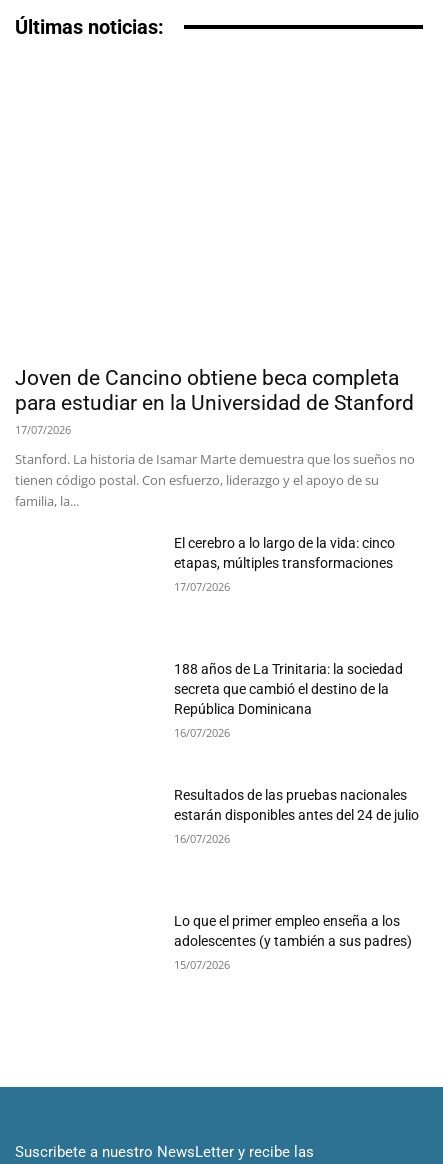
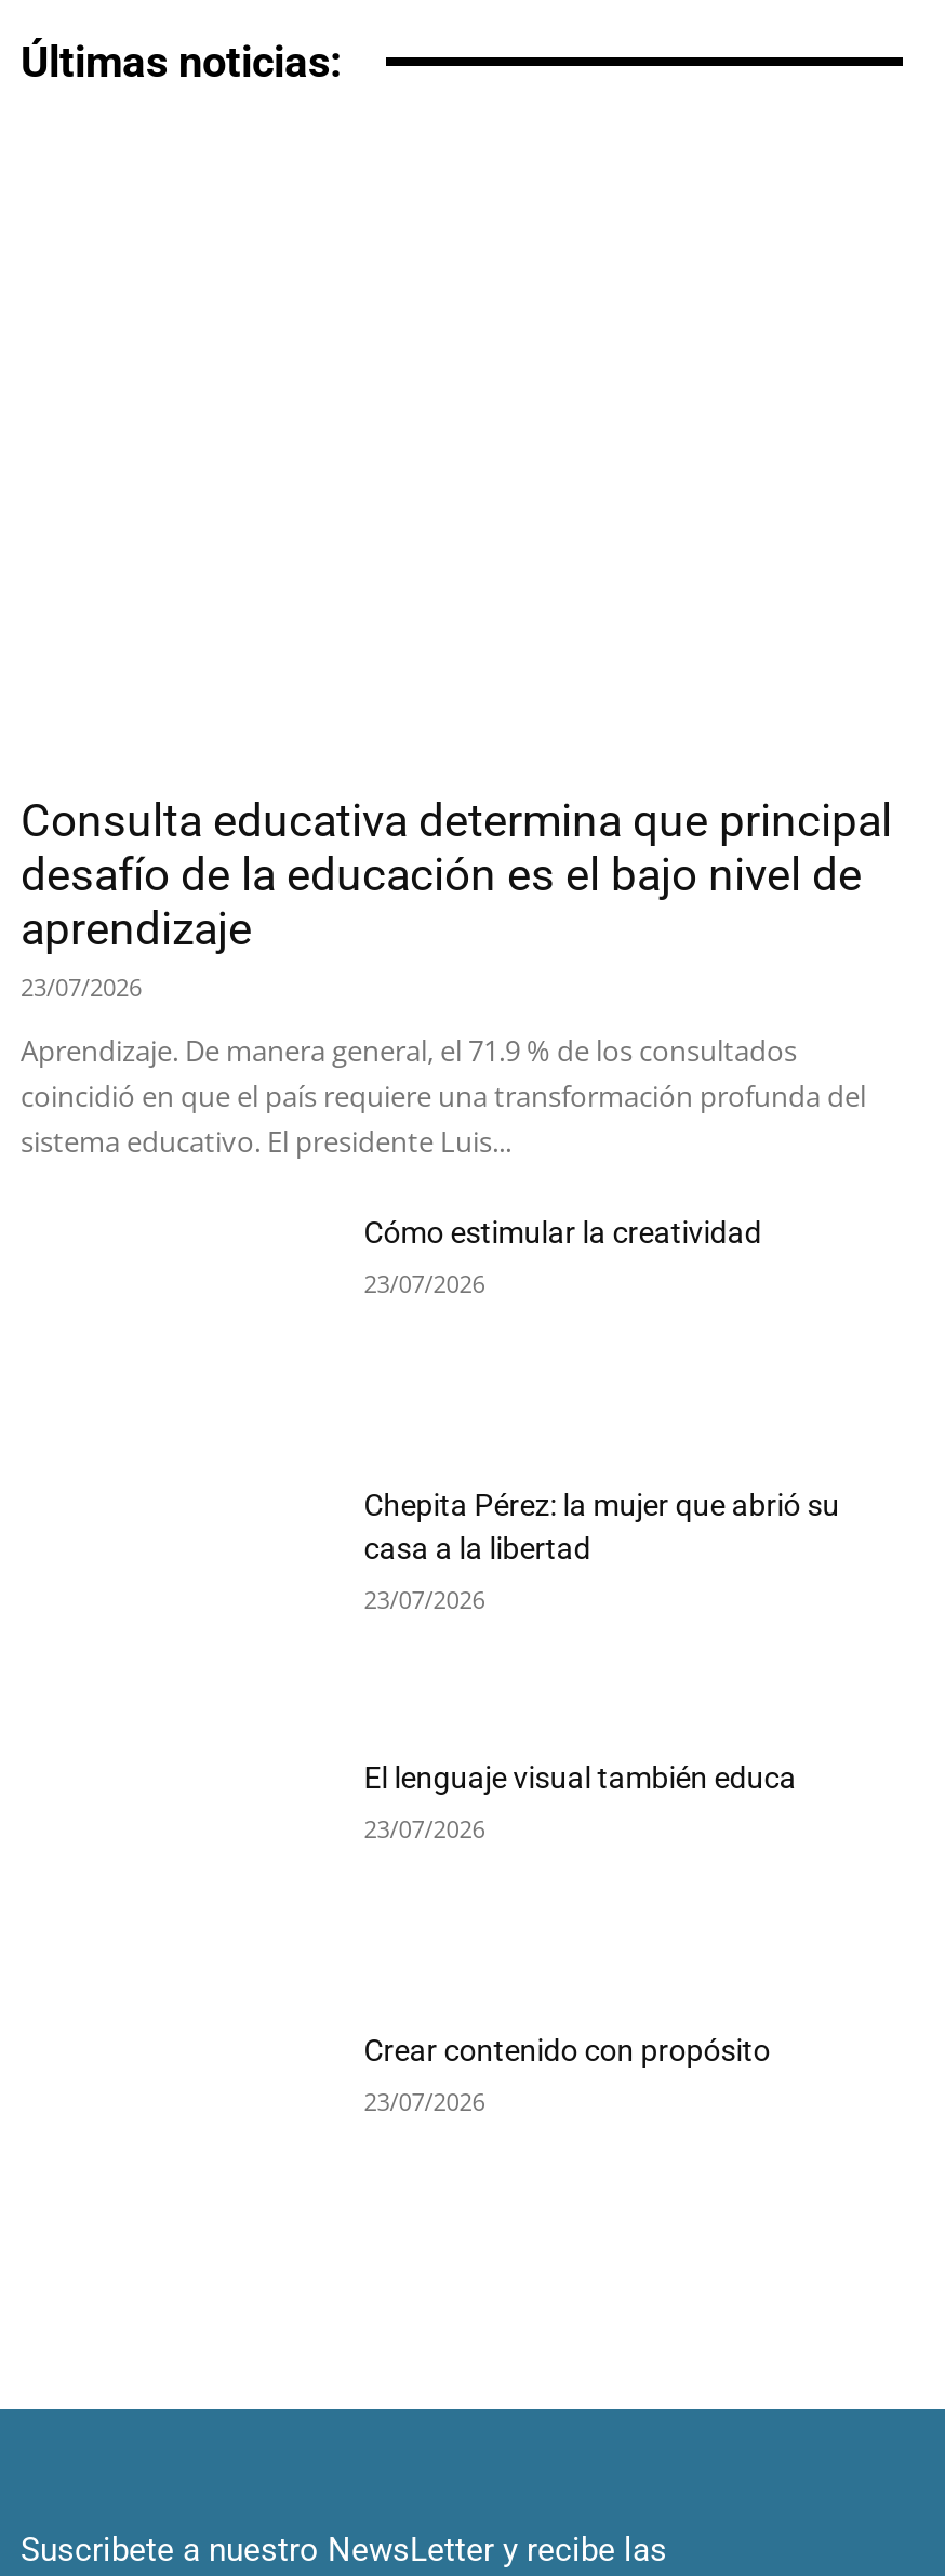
- Joven de Cancino obtiene beca completa
- para estudiar en la Universidad de Stanford
- 17/07/2026
+ Consulta educativa determina que principal
+ desafío de la educación es el bajo nivel de
+ aprendizaje
+ 23/07/2026

- Stanford. La historia de Isamar Marte demuestra que los sueños no
- tienen código postal. Con esfuerzo, liderazgo y el apoyo de su
- familia, la...
+ Aprendizaje. De manera general, el 71.9 % de los consultados
+ coincidió en que el país requiere una transformación profunda del
+ sistema educativo. El presidente Luis...

- El cerebro a lo largo de la vida: cinco
- etapas, múltiples transformaciones
+ Cómo estimular la creatividad

- 17/07/2026
+ 23/07/2026

- 188 años de La Trinitaria: la sociedad
- secreta que cambió el destino de la
- República Dominicana
+ Chepita Pérez: la mujer que abrió su
+ casa a la libertad

- 16/07/2026
+ 23/07/2026

- Resultados de las pruebas nacionales
- estarán disponibles antes del 24 de julio
+ El lenguaje visual también educa

- 16/07/2026
+ 23/07/2026

- Lo que el primer empleo enseña a los
- adolescentes (y también a sus padres)
+ Crear contenido con propósito

- 15/07/2026
+ 23/07/2026
